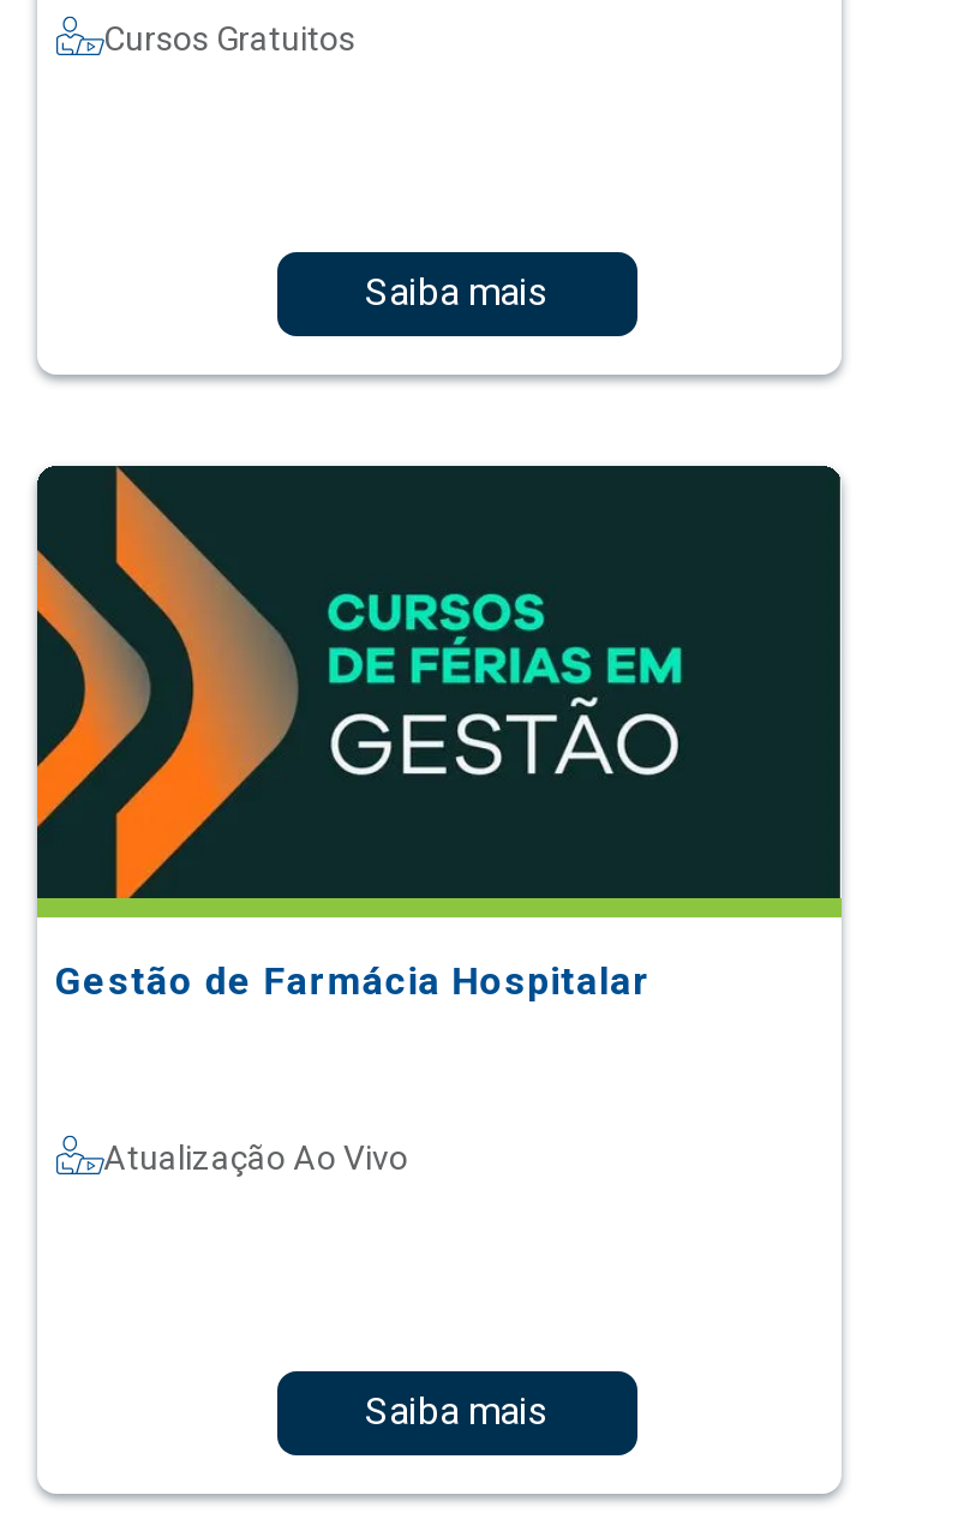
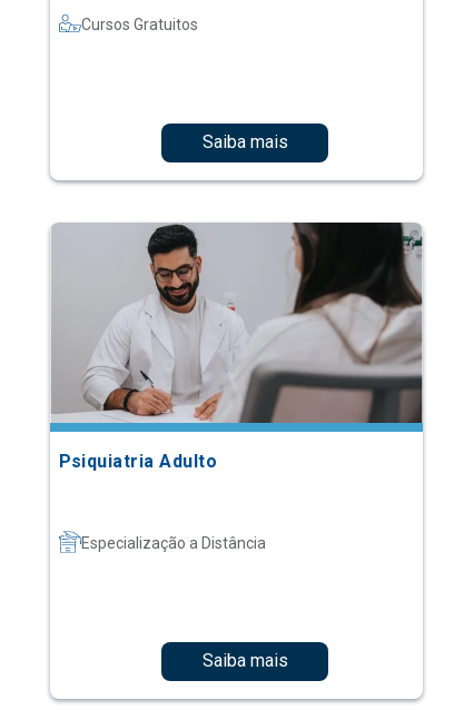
- [image]
- Gestão de Farmácia Hospitalar
+ [image]
+ Psiquiatria Adulto

- Atualização Ao Vivo
+ Especialização a Distância
